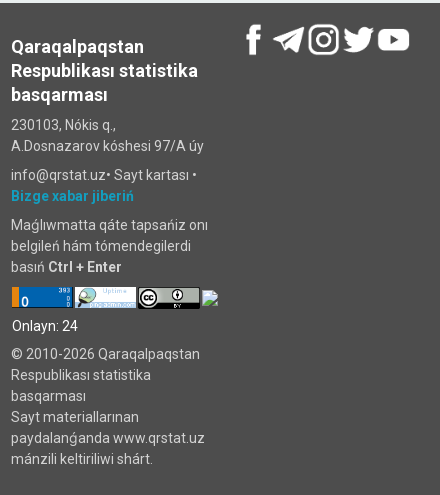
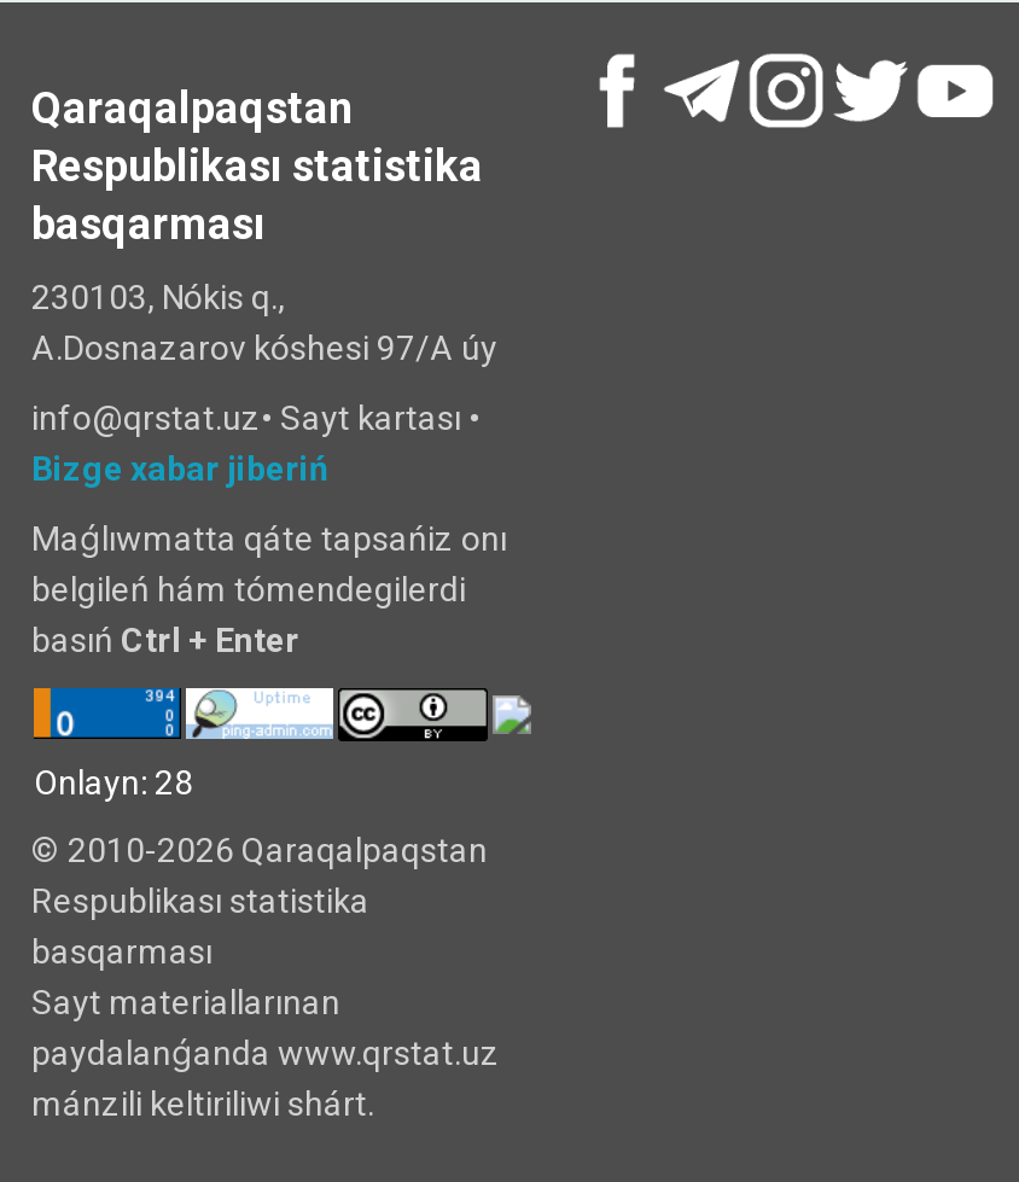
- Onlayn: 24
+ Onlayn: 28
